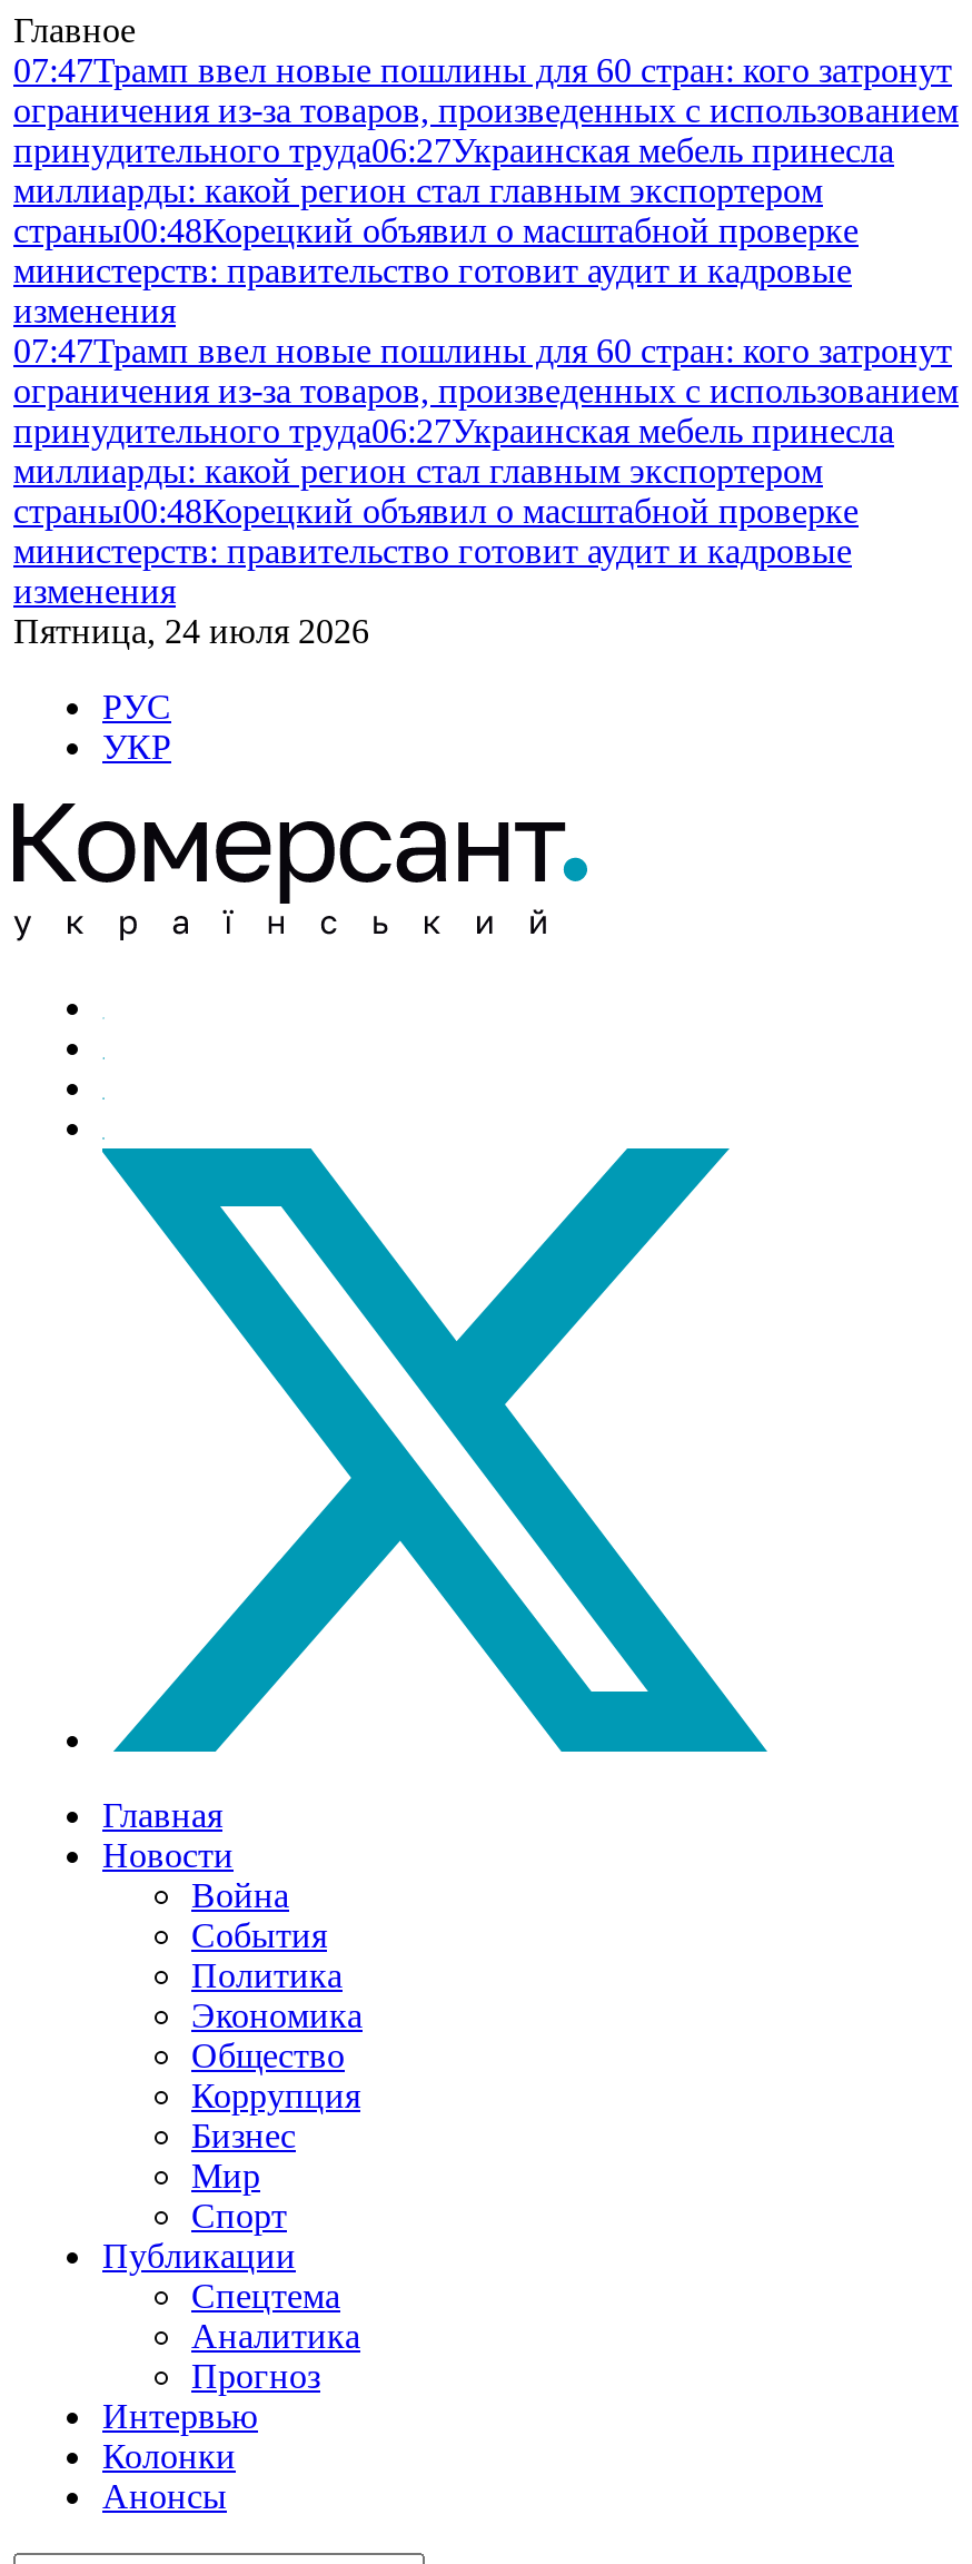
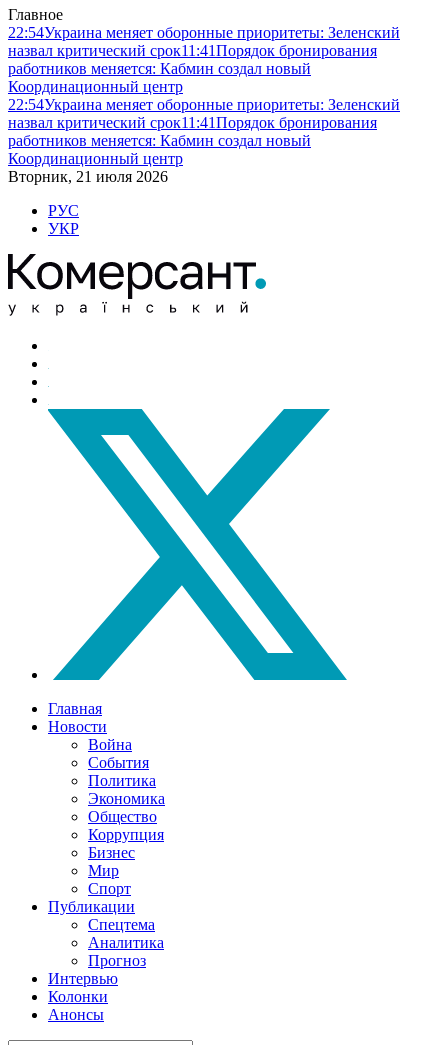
- 07:47Трамп ввел новые пошлины для 60 стран: кого затронут
- ограничения из-за товаров, произведенных с использованием
- принудительного труда06:27Украинская мебель принесла
- миллиарды: какой регион стал главным экспортером
- страны00:48Корецкий объявил о масштабной проверке
- министерств: правительство готовит аудит и кадровые
- изменения
- 07:47Трамп ввел новые пошлины для 60 стран: кого затронут
- ограничения из-за товаров, произведенных с использованием
- принудительного труда06:27Украинская мебель принесла
- миллиарды: какой регион стал главным экспортером
- страны00:48Корецкий объявил о масштабной проверке
- министерств: правительство готовит аудит и кадровые
- изменения
- Пятница, 24 июля 2026
+ 22:54Украина меняет оборонные приоритеты: Зеленский
+ назвал критический срок11:41Порядок бронирования
+ работников меняется: Кабмин создал новый
+ Координационный центр
+ 22:54Украина меняет оборонные приоритеты: Зеленский
+ назвал критический срок11:41Порядок бронирования
+ работников меняется: Кабмин создал новый
+ Координационный центр
+ Вторник, 21 июля 2026
